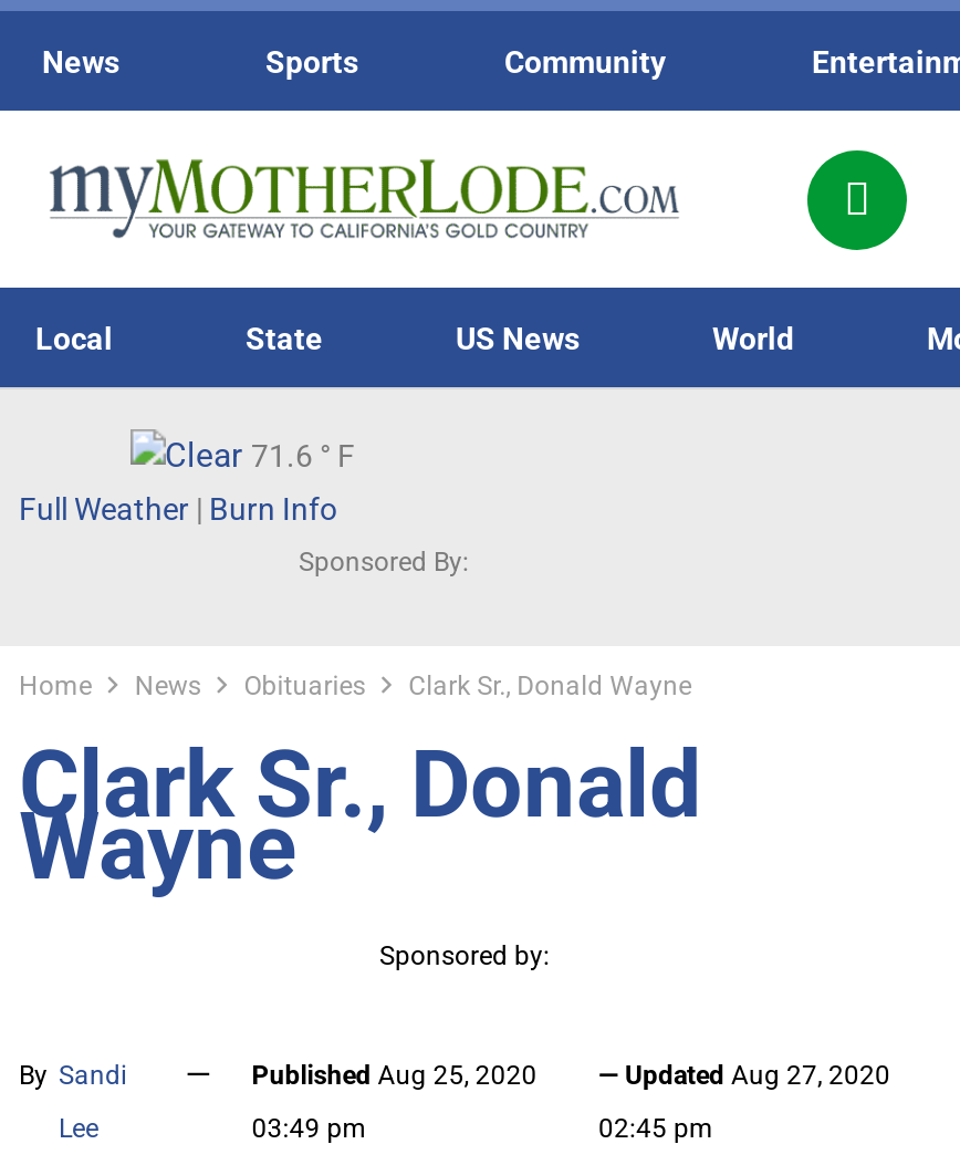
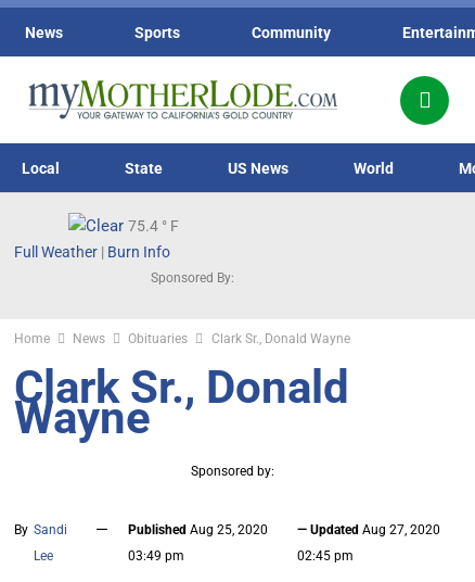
- 71.6 ° F
+ 75.4 ° F
